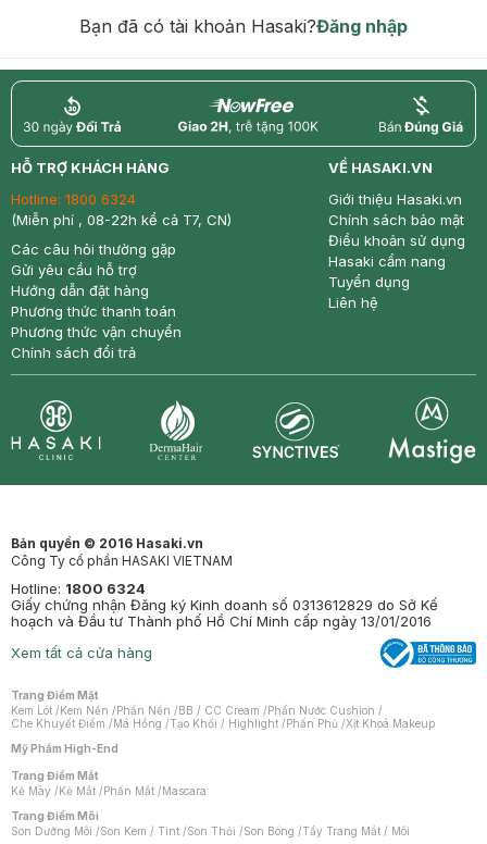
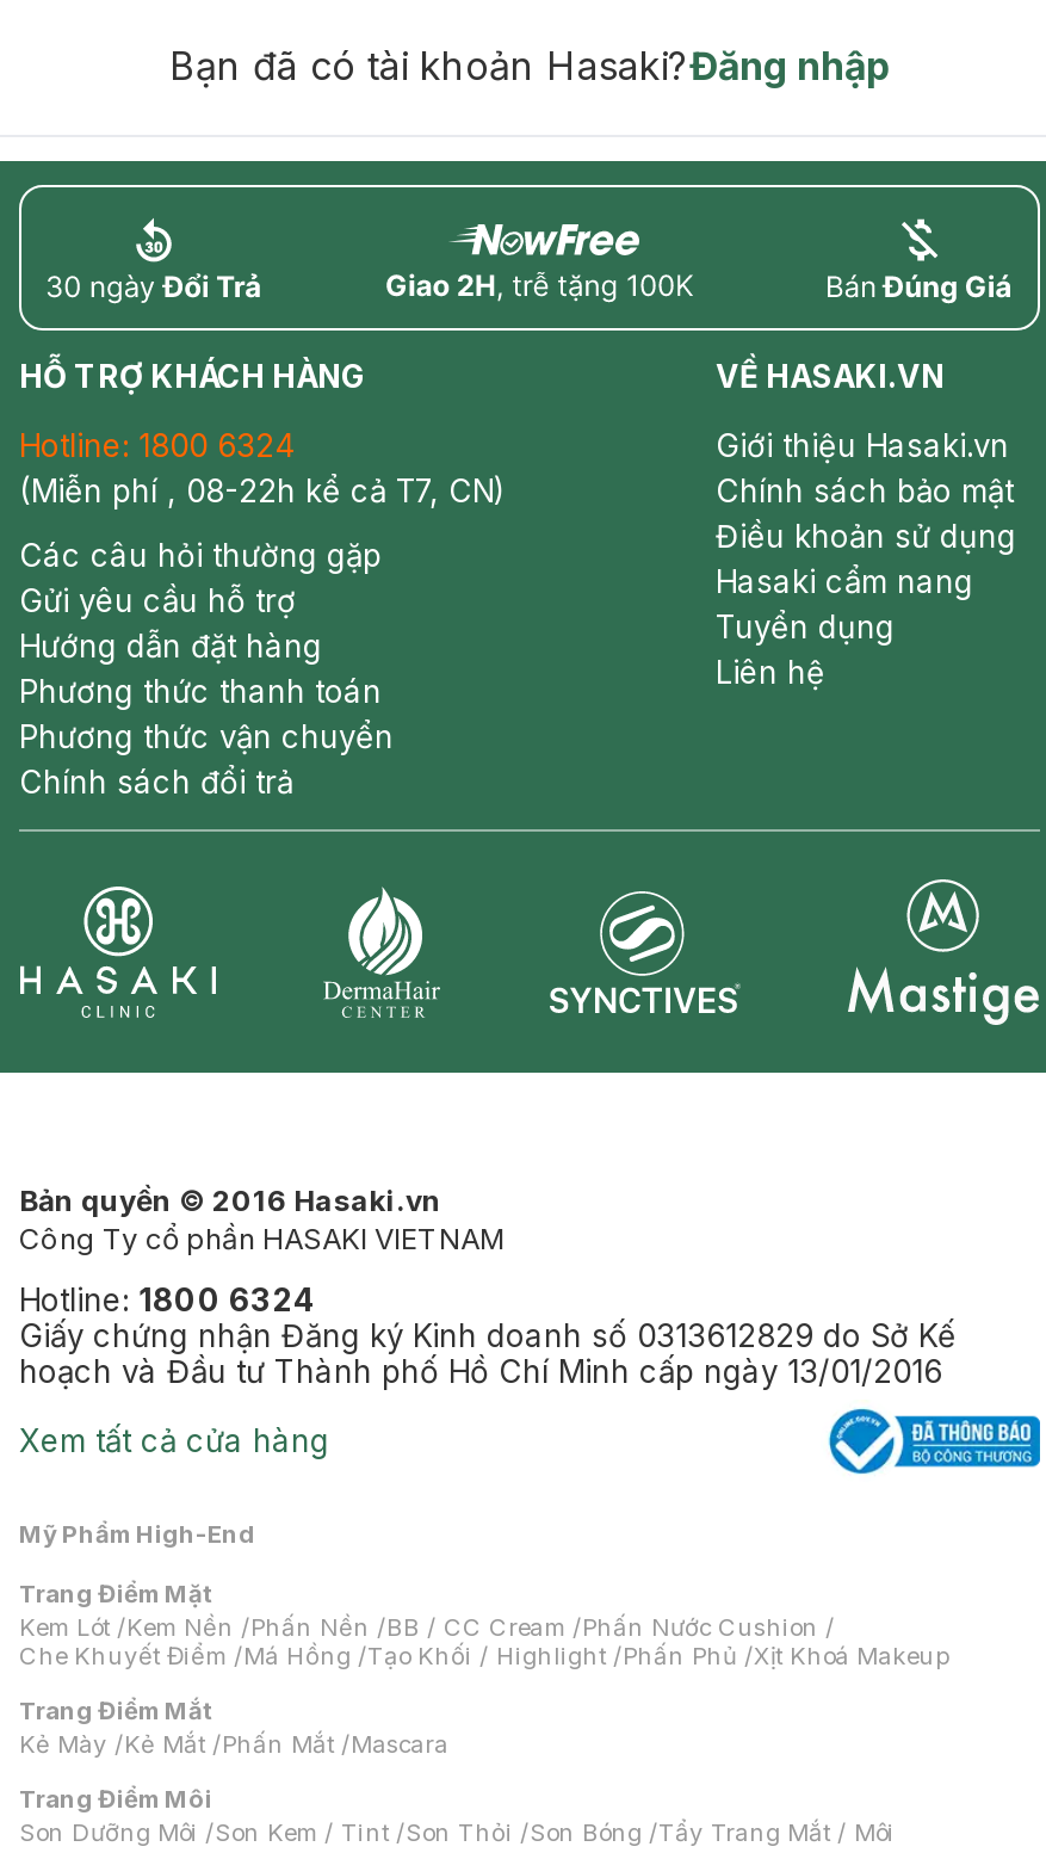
moved down: Trang Điểm Mặt | Kem Lót /Kem Nền /Phấn Nền /BB / CC Cream /Phấn Nước Cushion / | Che Khuyết Điểm /Má Hồng /Tạo Khối / Highlight /Phấn Phủ /Xịt Khoá Makeup

moved up: Mỹ Phẩm High-End
